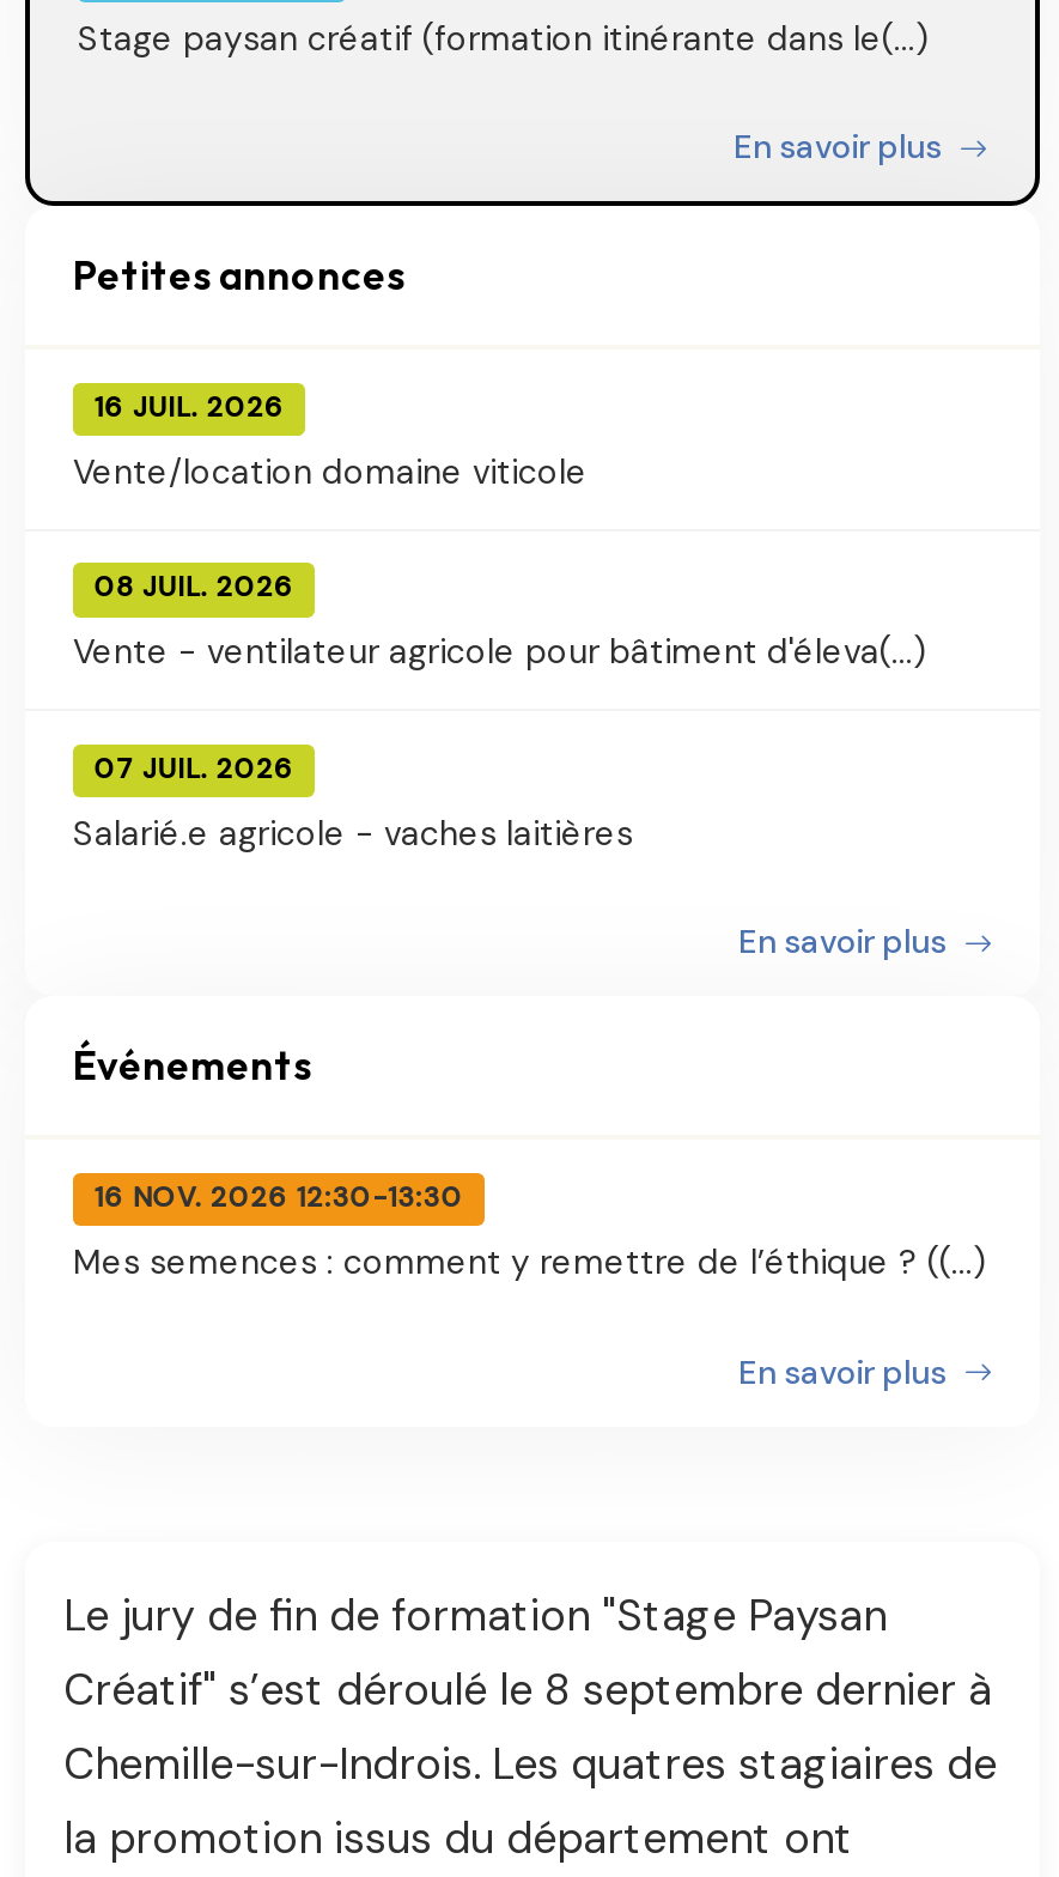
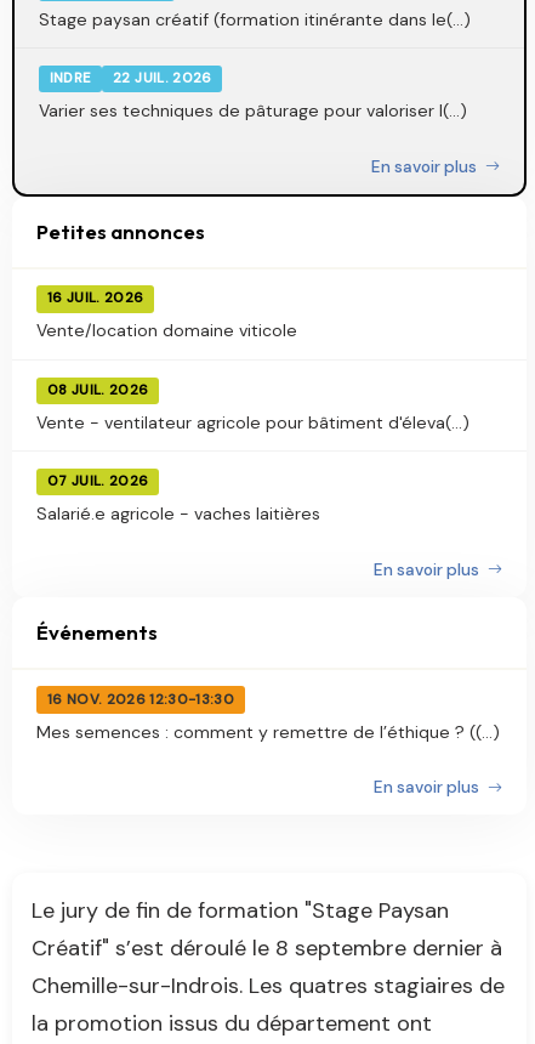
+ INDRE
+ 22 JUIL. 2026
+ Varier ses techniques de pâturage pour valoriser l(...)
